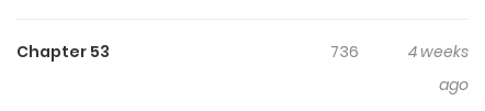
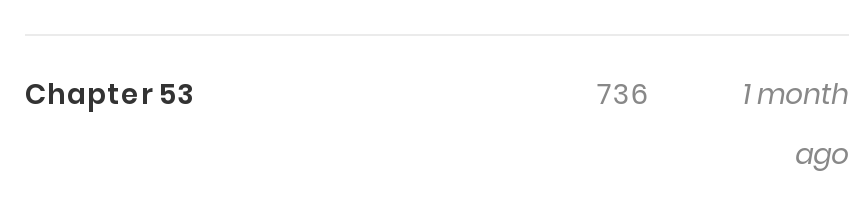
- 4 weeks
+ 1 month
